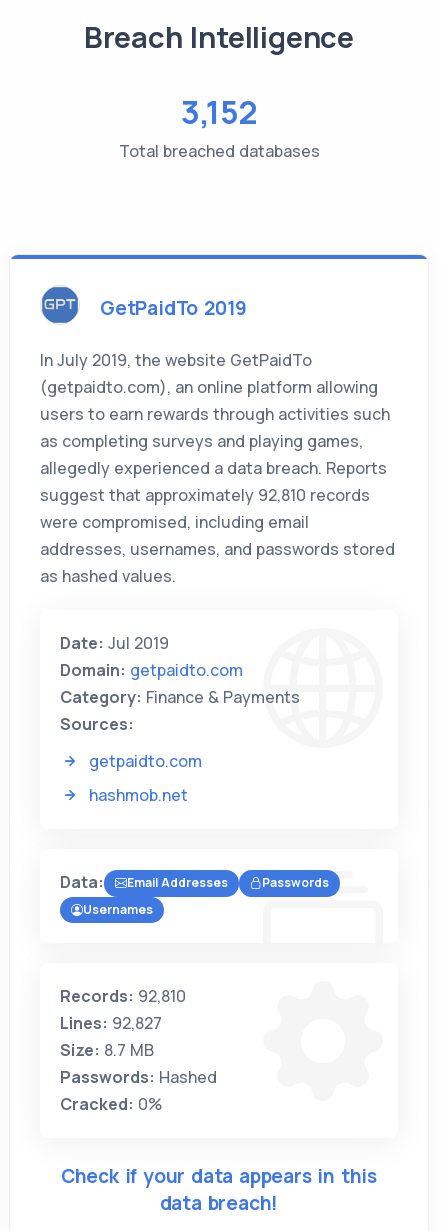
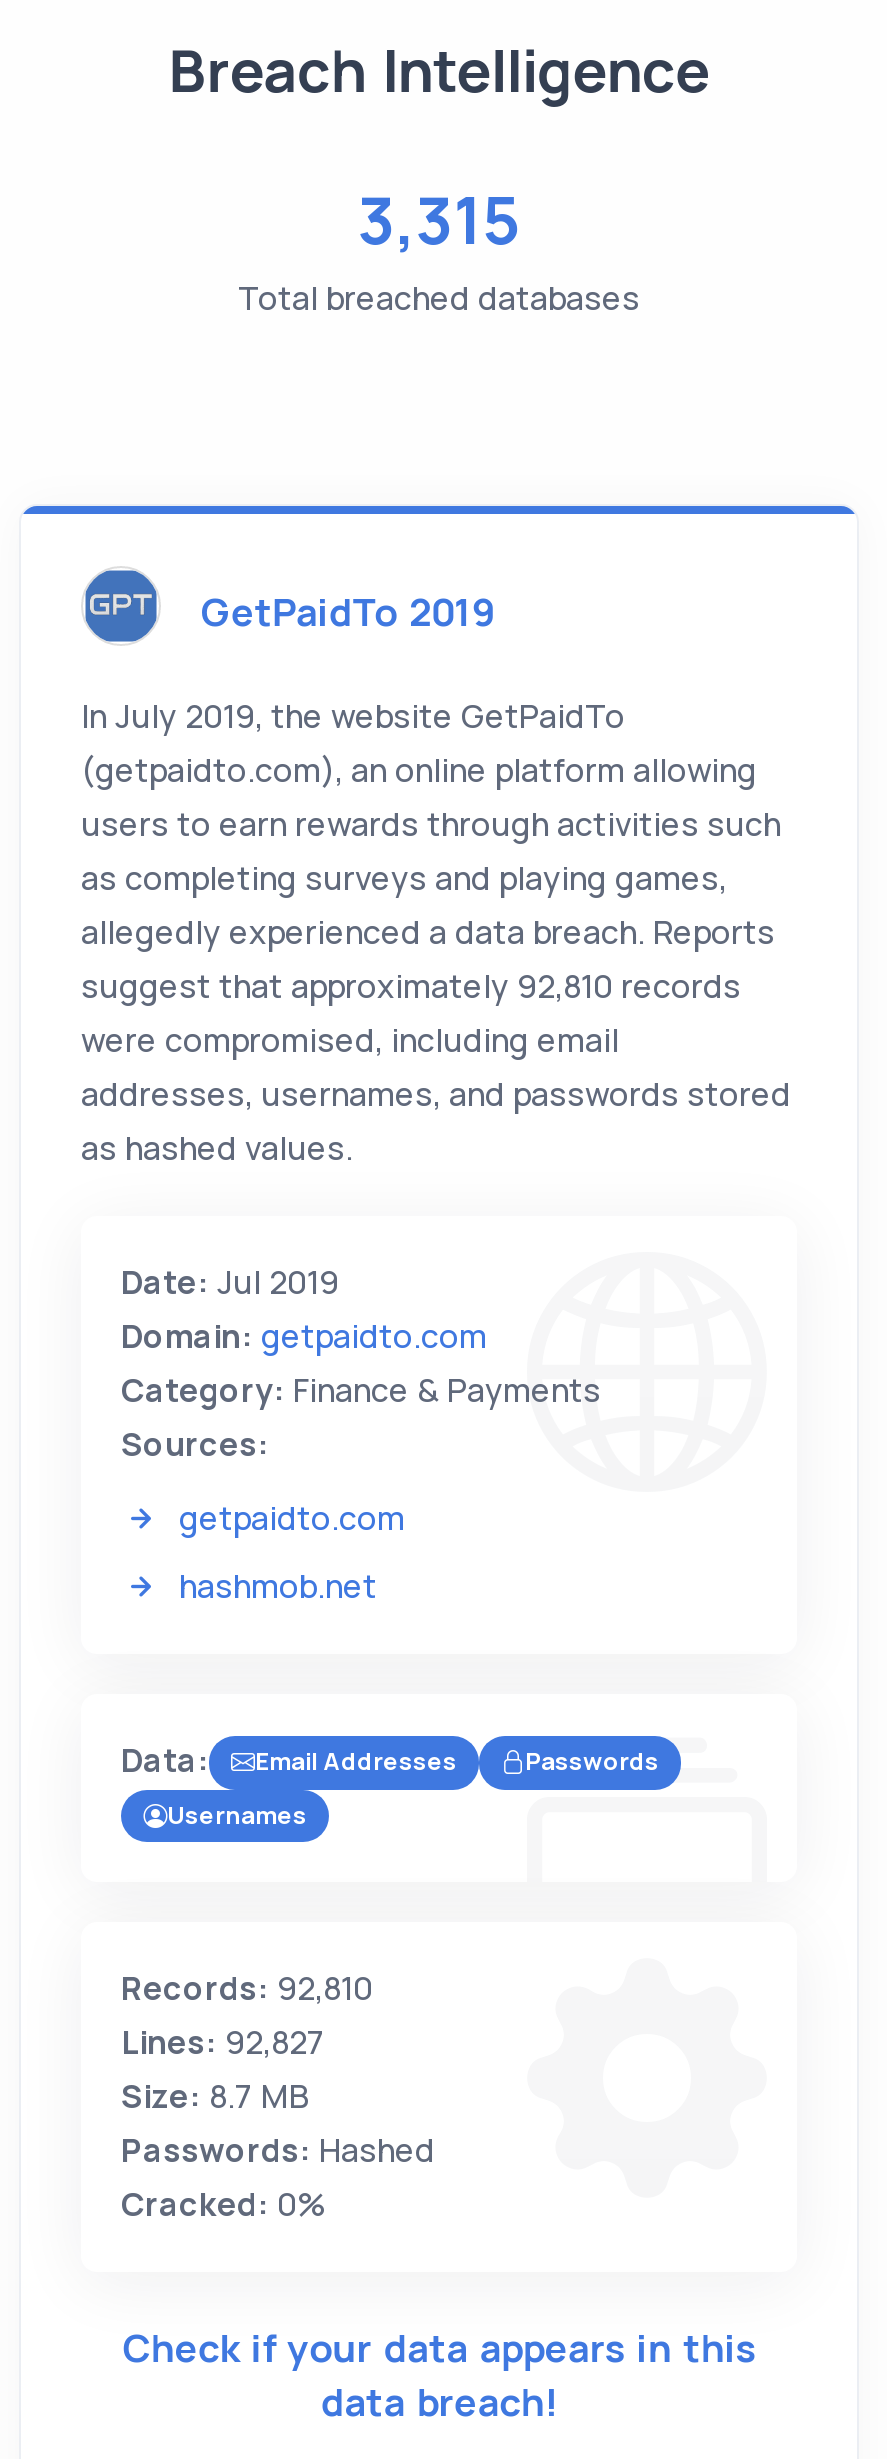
- 3,152
+ 3,315
